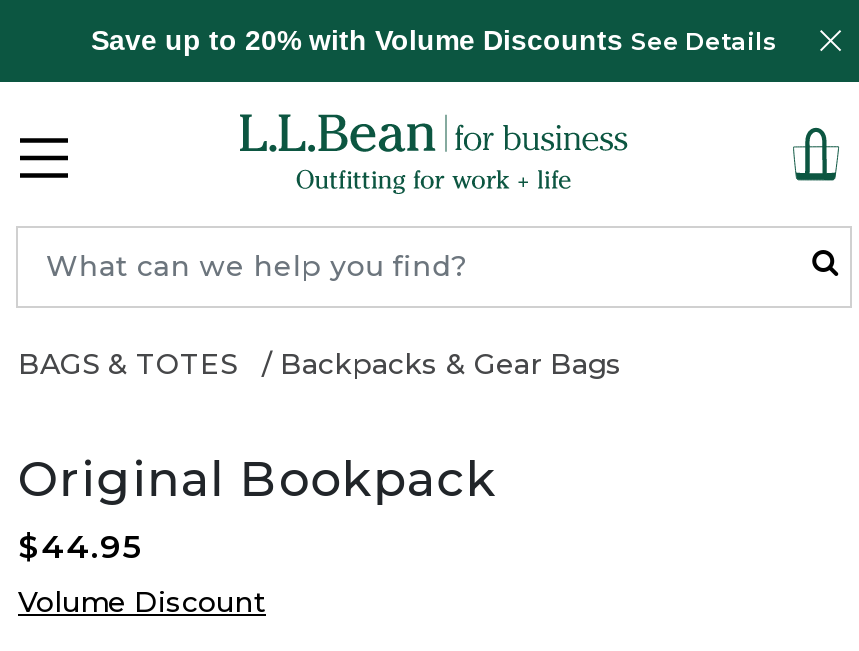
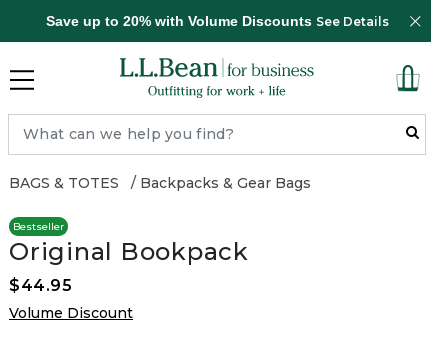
+ Bestseller
